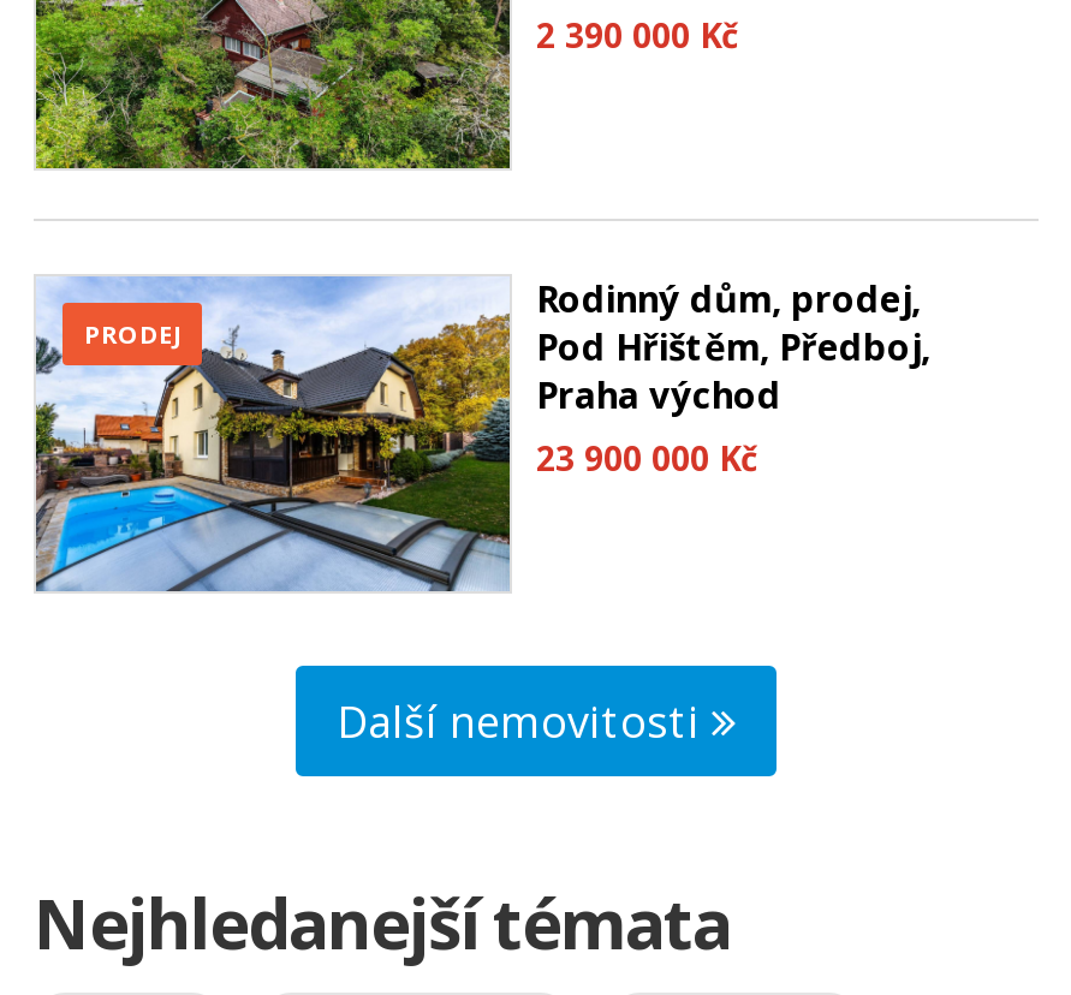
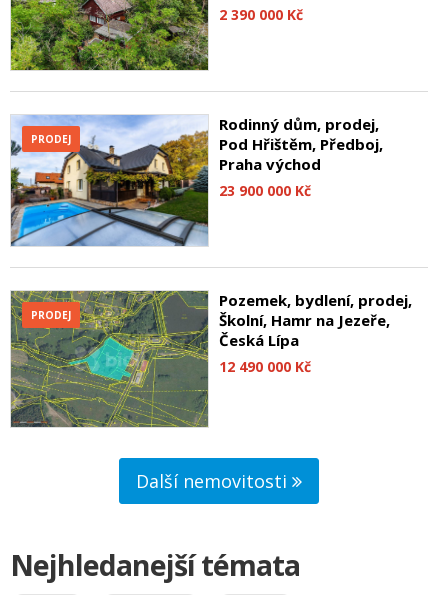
+ [image]
+ PRODEJ

+ Pozemek, bydlení, prodej,
+ Školní, Hamr na Jezeře,
+ Česká Lípa
+ 12 490 000 Kč
